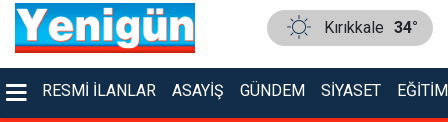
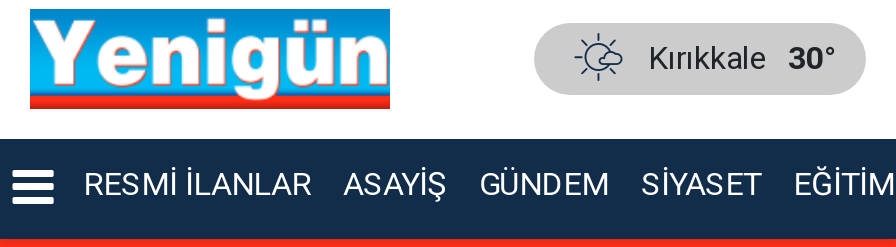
- Kırıkkale 34°
+ Kırıkkale 30°
